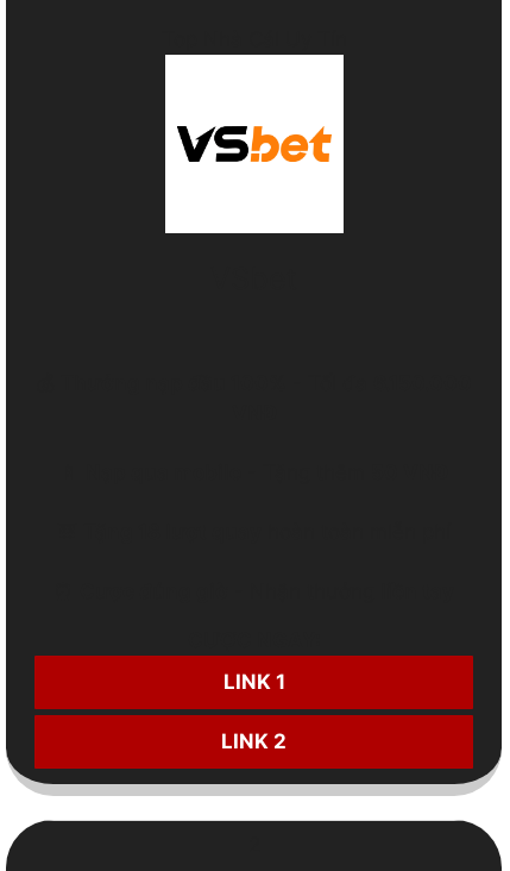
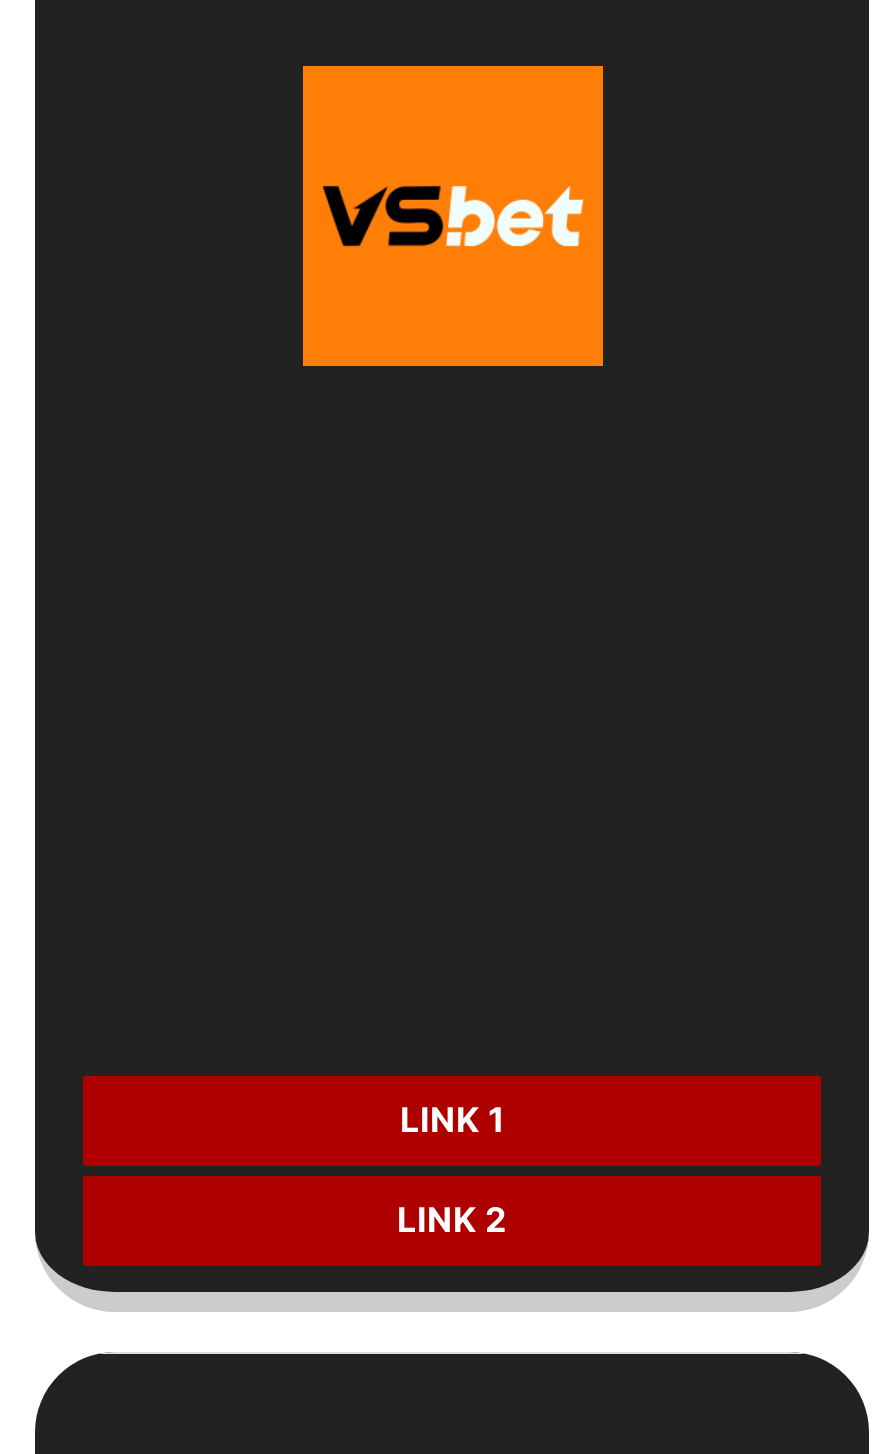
- [image]
+ [image]
